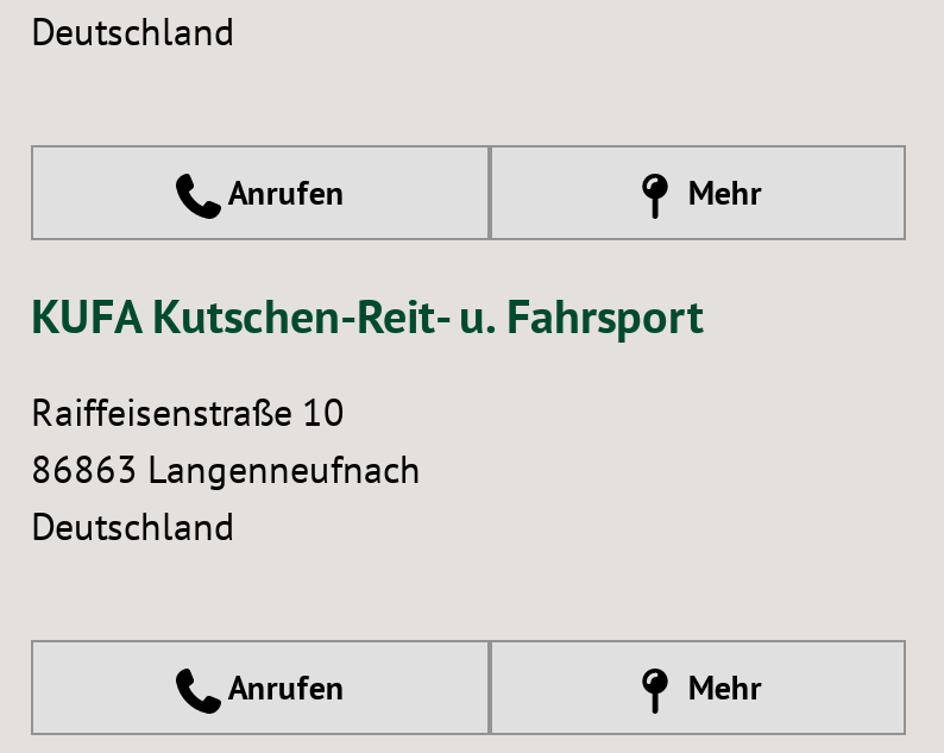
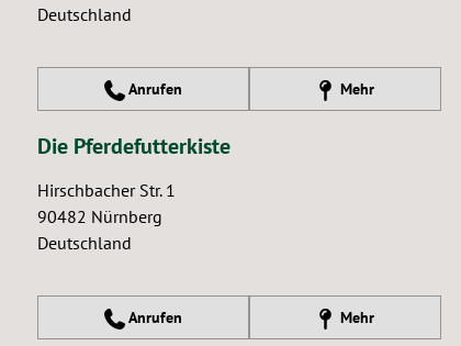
- KUFA Kutschen-Reit- u. Fahrsport
+ Die Pferdefutterkiste

- Raiffeisenstraße 10
- 86863 Langenneufnach
+ Hirschbacher Str. 1
+ 90482 Nürnberg
